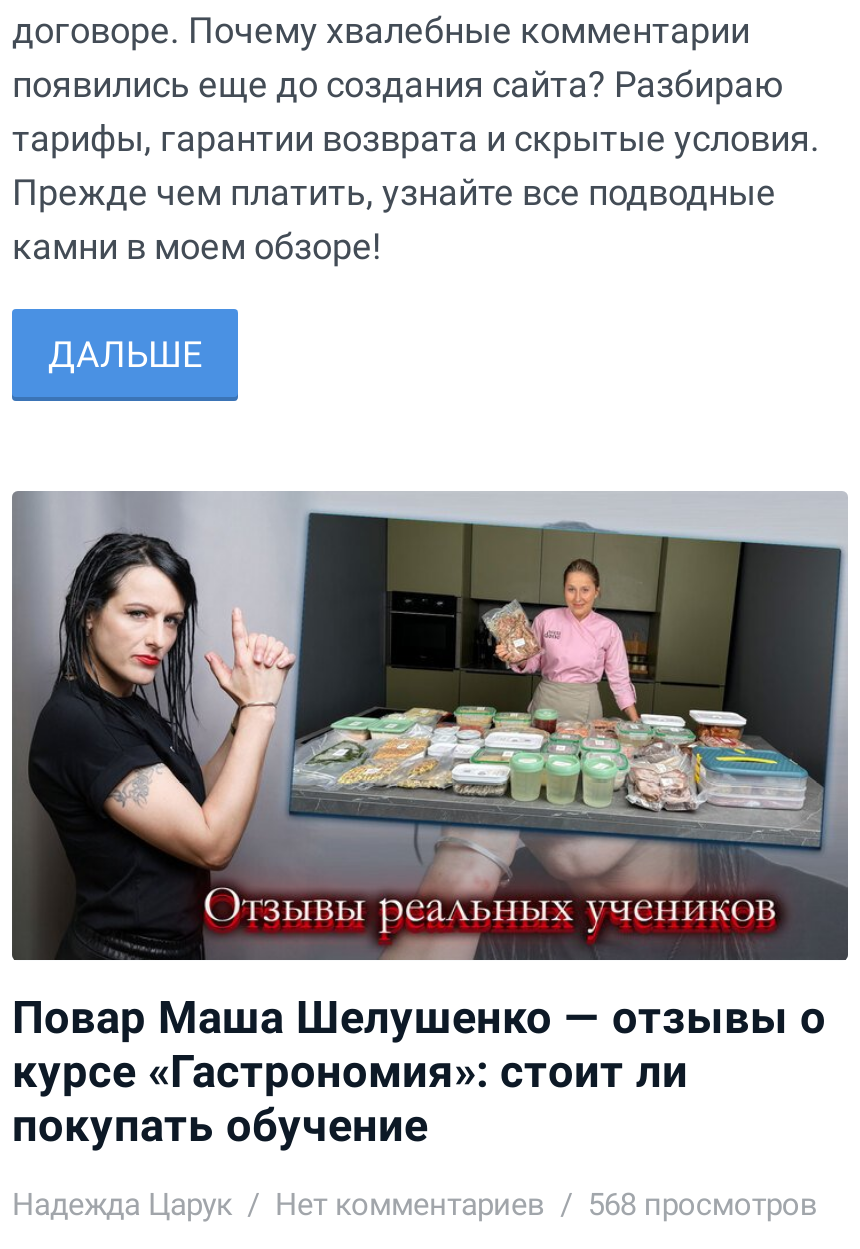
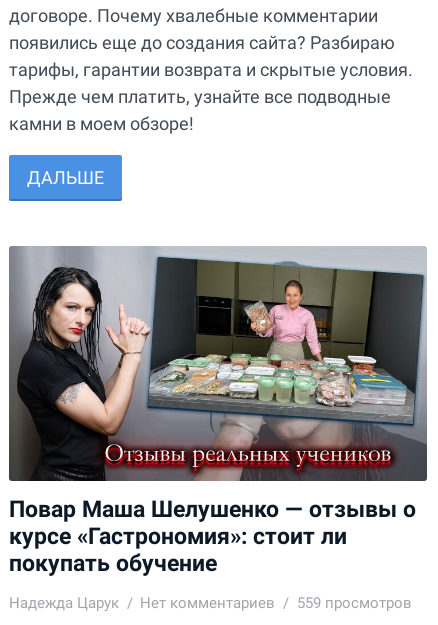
- Надежда Царук Нет комментариев 568 просмотров
+ Надежда Царук Нет комментариев 559 просмотров
